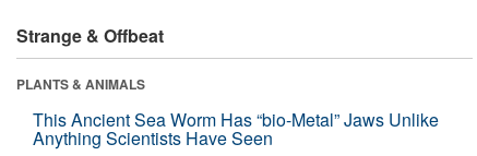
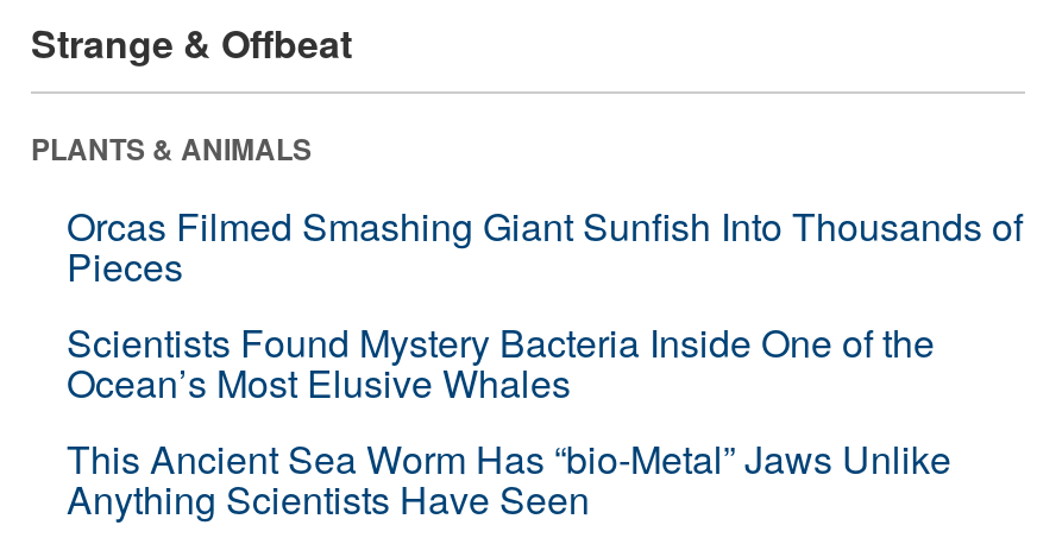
+ Orcas Filmed Smashing Giant Sunfish Into Thousands of
+ Pieces
+ Scientists Found Mystery Bacteria Inside One of the
+ Ocean’s Most Elusive Whales
